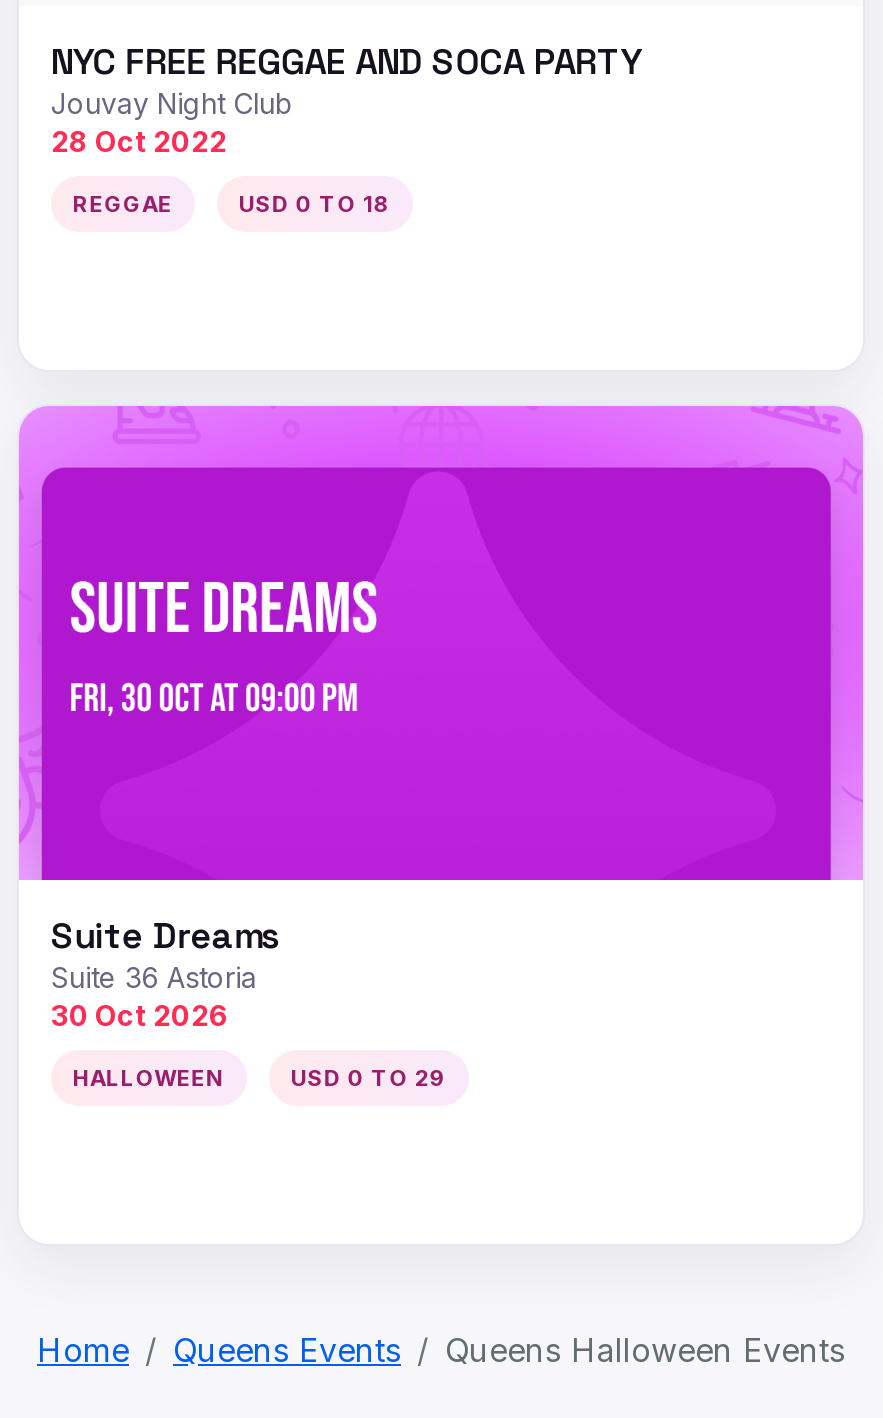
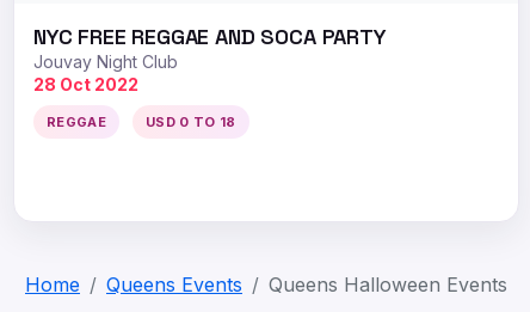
- [image]
- Suite Dreams
- Suite 36 Astoria
- 30 Oct 2026
- HALLOWEEN
- USD 0 TO 29
